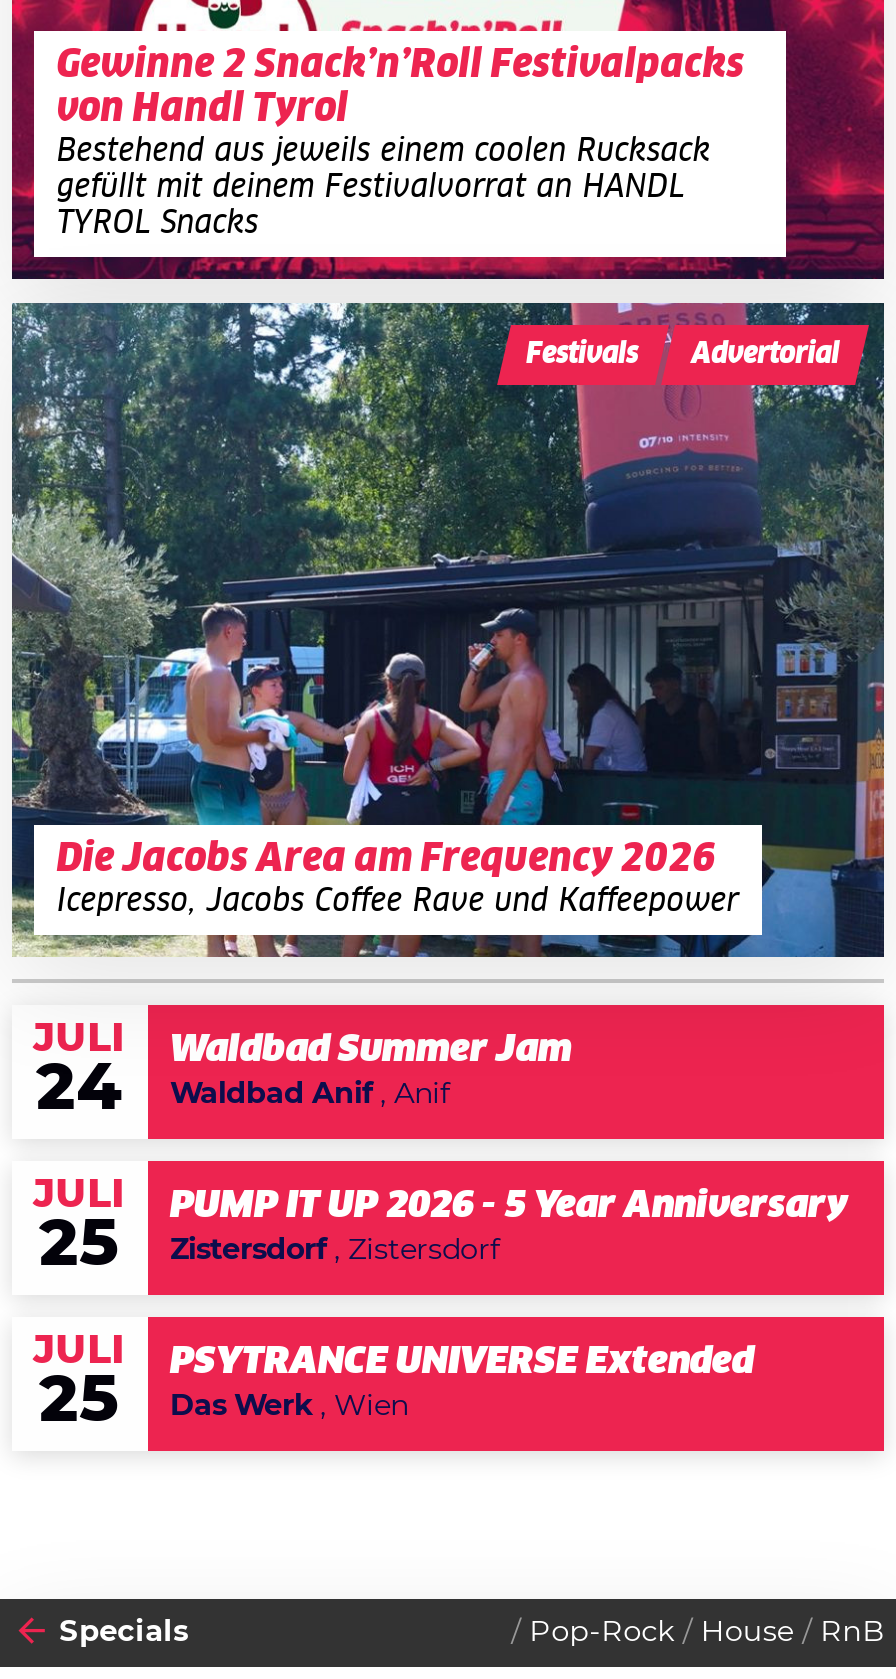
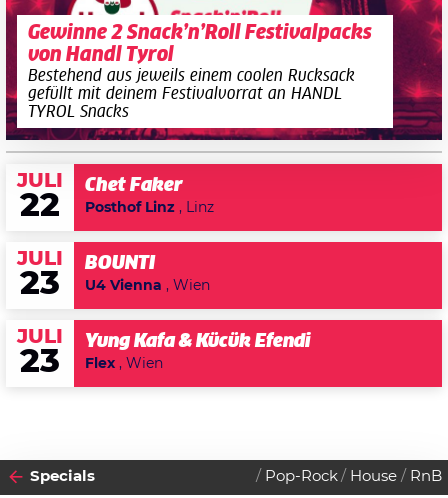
- [image]
- Die Jacobs Area am Frequency 2026
- Icepresso, Jacobs Coffee Rave und Kaffeepower

- Festivals
- Advertorial

- Waldbad Summer Jam
- Waldbad Anif, Anif
+ Chet Faker
+ Posthof Linz, Linz

- 24
+ 22

- PUMP IT UP 2026 - 5 Year Anniversary
- Zistersdorf, Zistersdorf
+ BOUNTI
+ U4 Vienna, Wien

- 25
+ 23

- PSYTRANCE UNIVERSE Extended
- Das Werk, Wien
+ Yung Kafa & Kücük Efendi
+ Flex, Wien

- 25
+ 23
